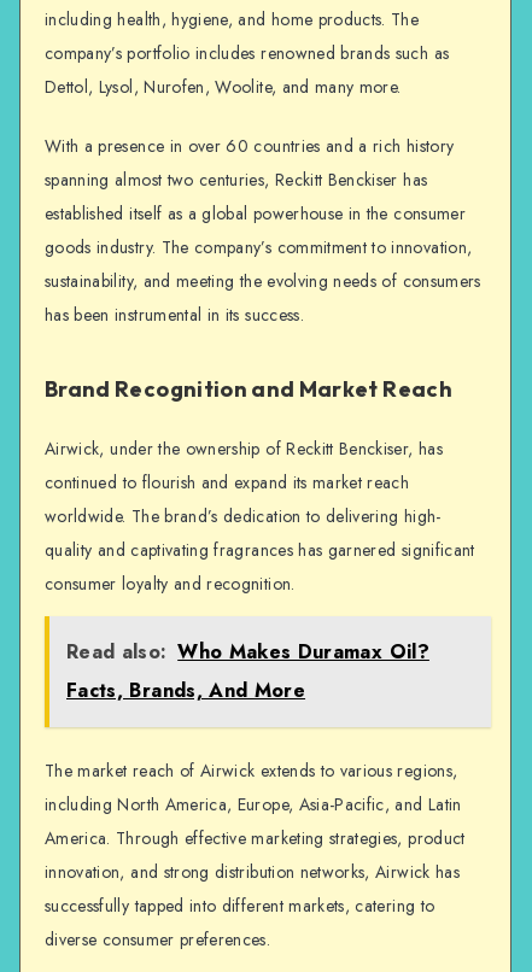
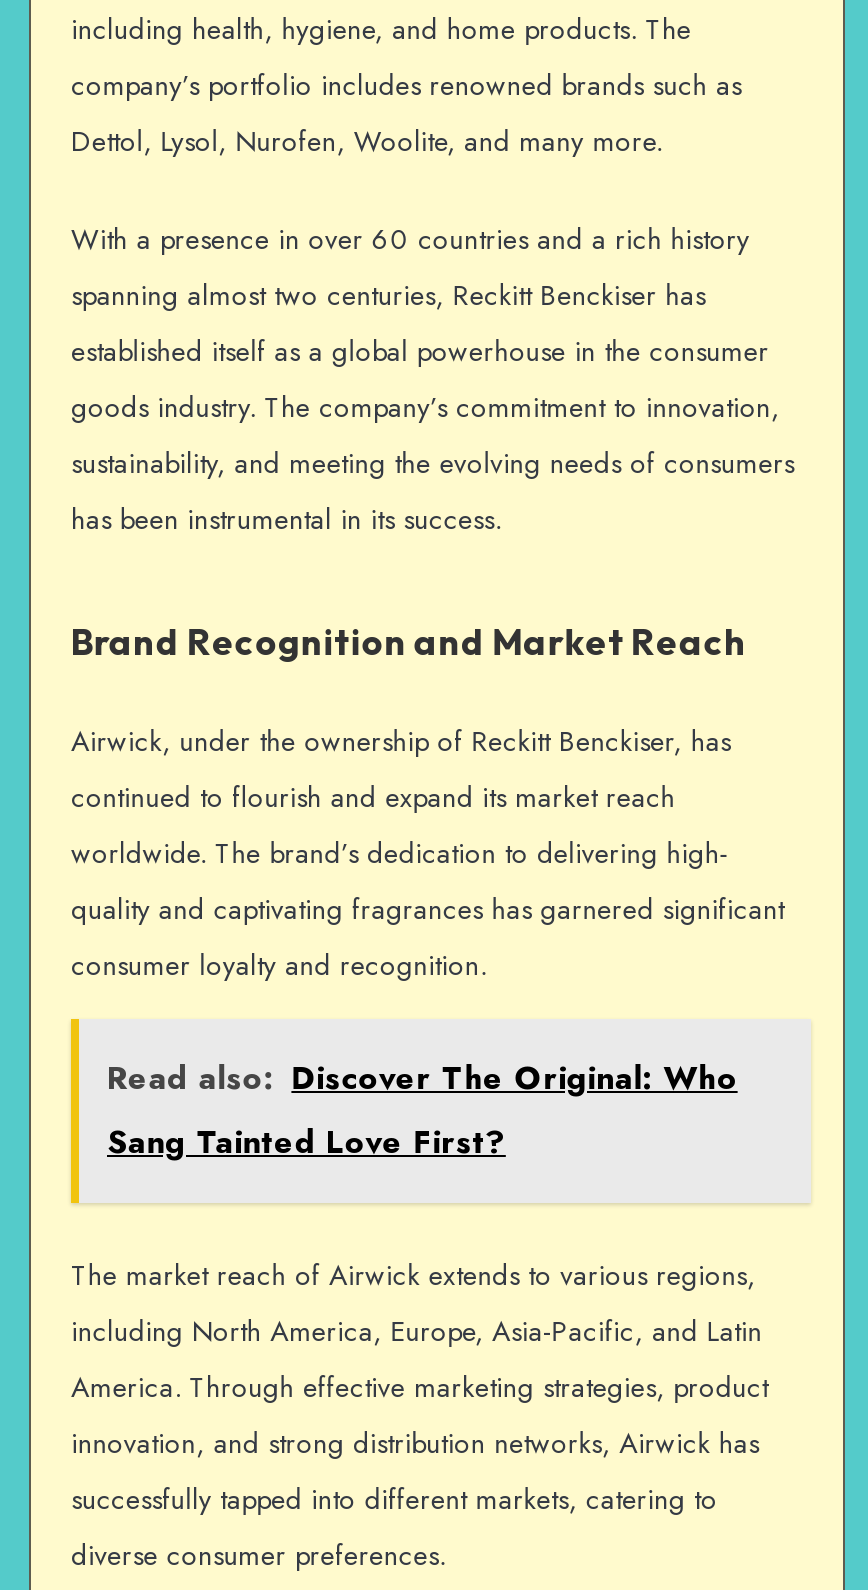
- Read also: Who Makes Duramax Oil?
- Facts, Brands, And More
+ Read also: Discover The Original: Who
+ Sang Tainted Love First?
